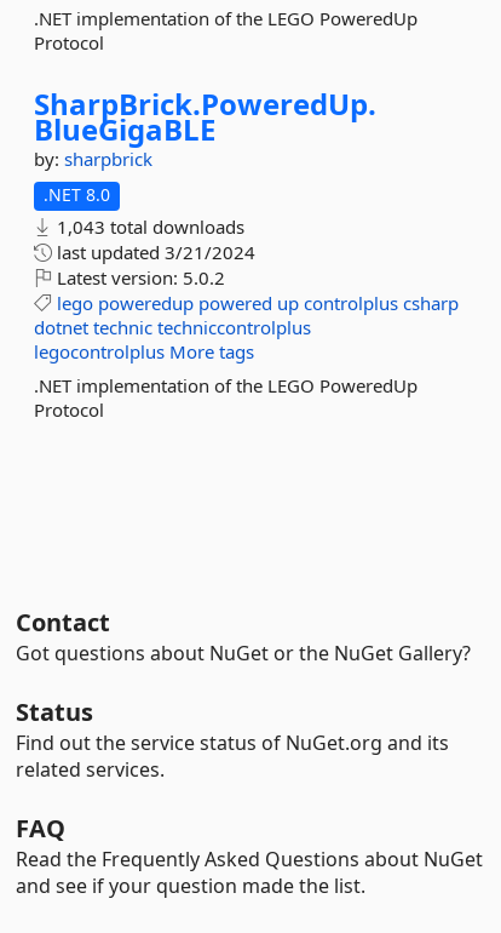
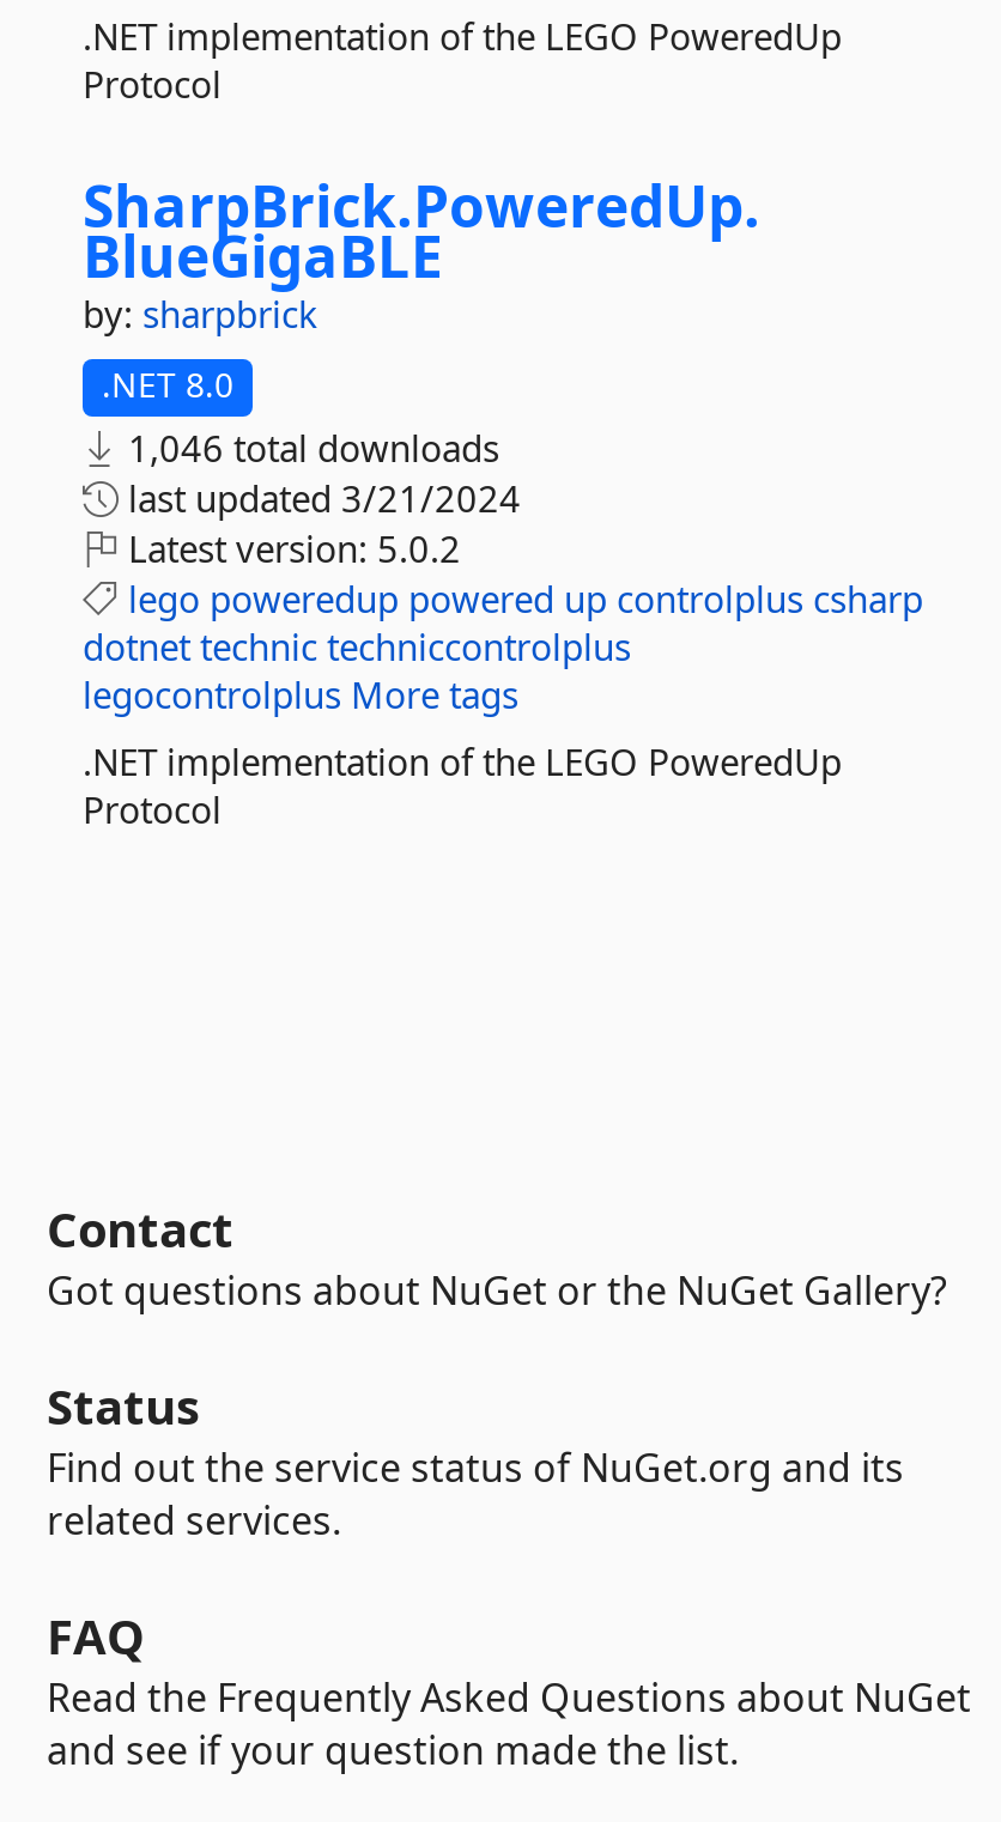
- 1,043 total downloads
+ 1,046 total downloads
